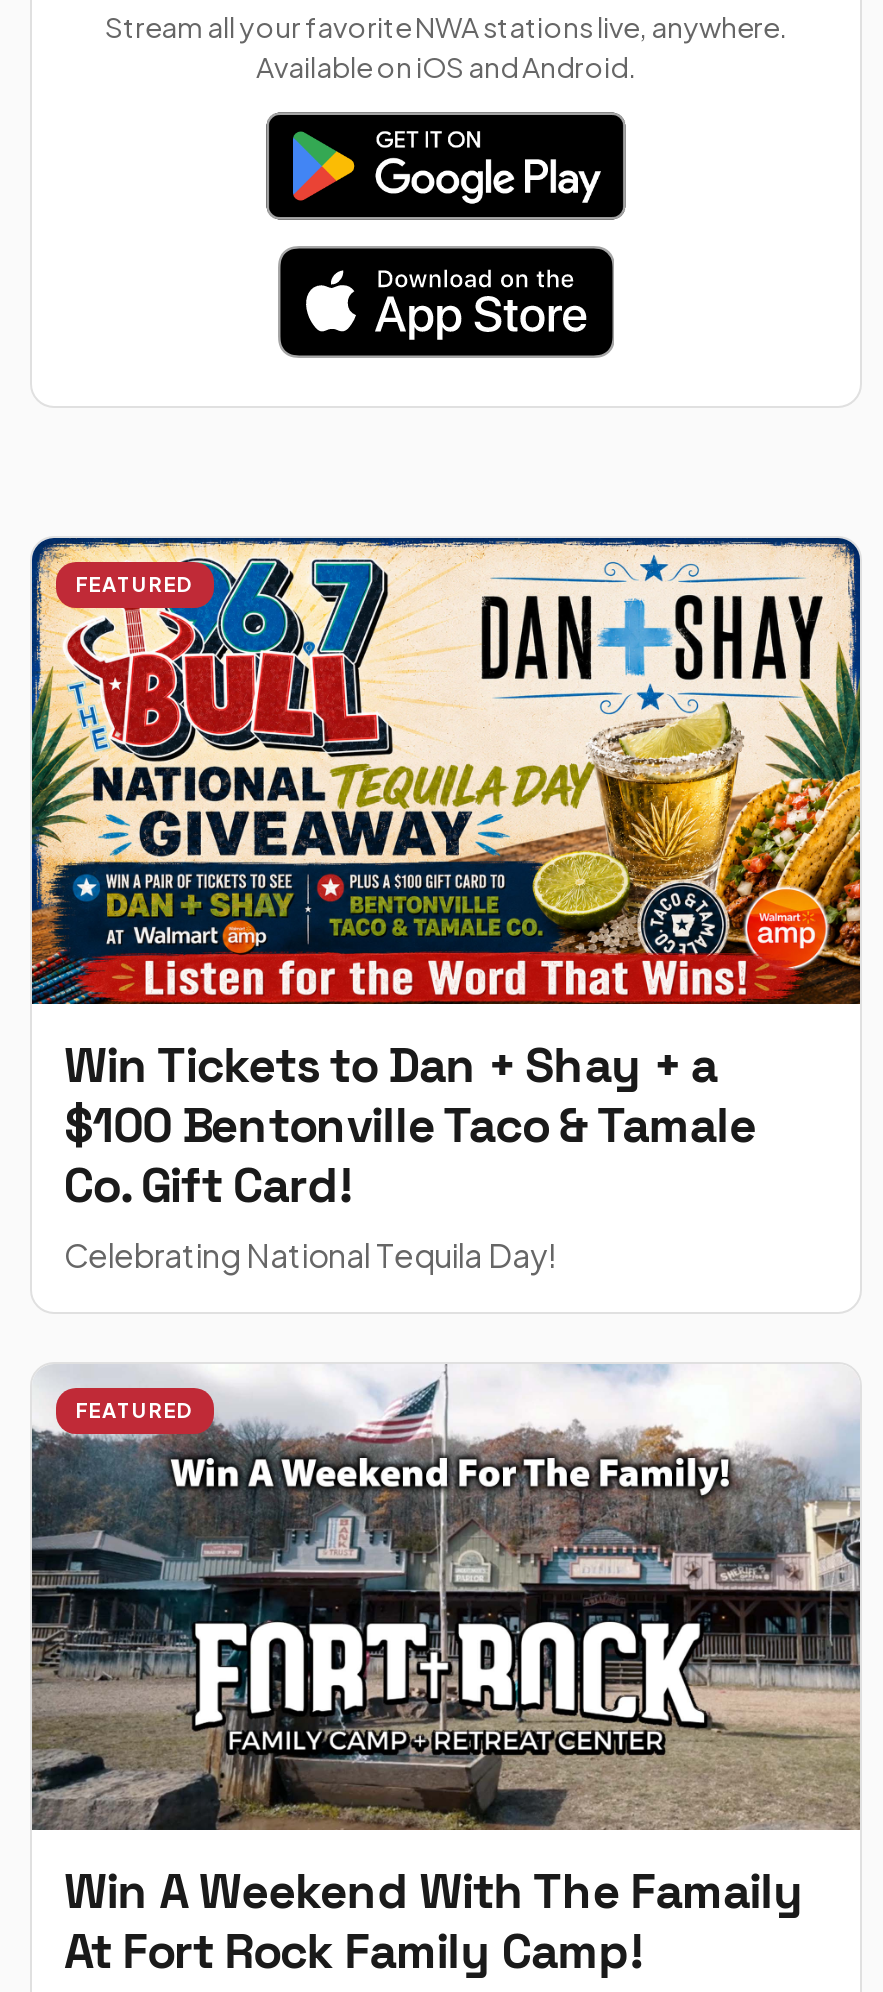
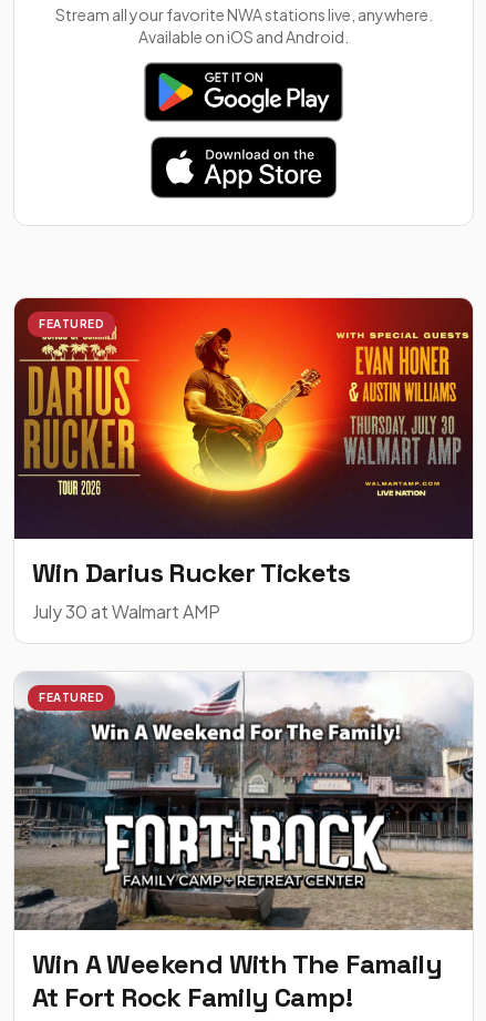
- [image]
- Win Tickets to Dan + Shay + a
- $100 Bentonville Taco & Tamale
- Co. Gift Card!
- Celebrating National Tequila Day!
+ [image]
+ Win Darius Rucker Tickets
+ July 30 at Walmart AMP
